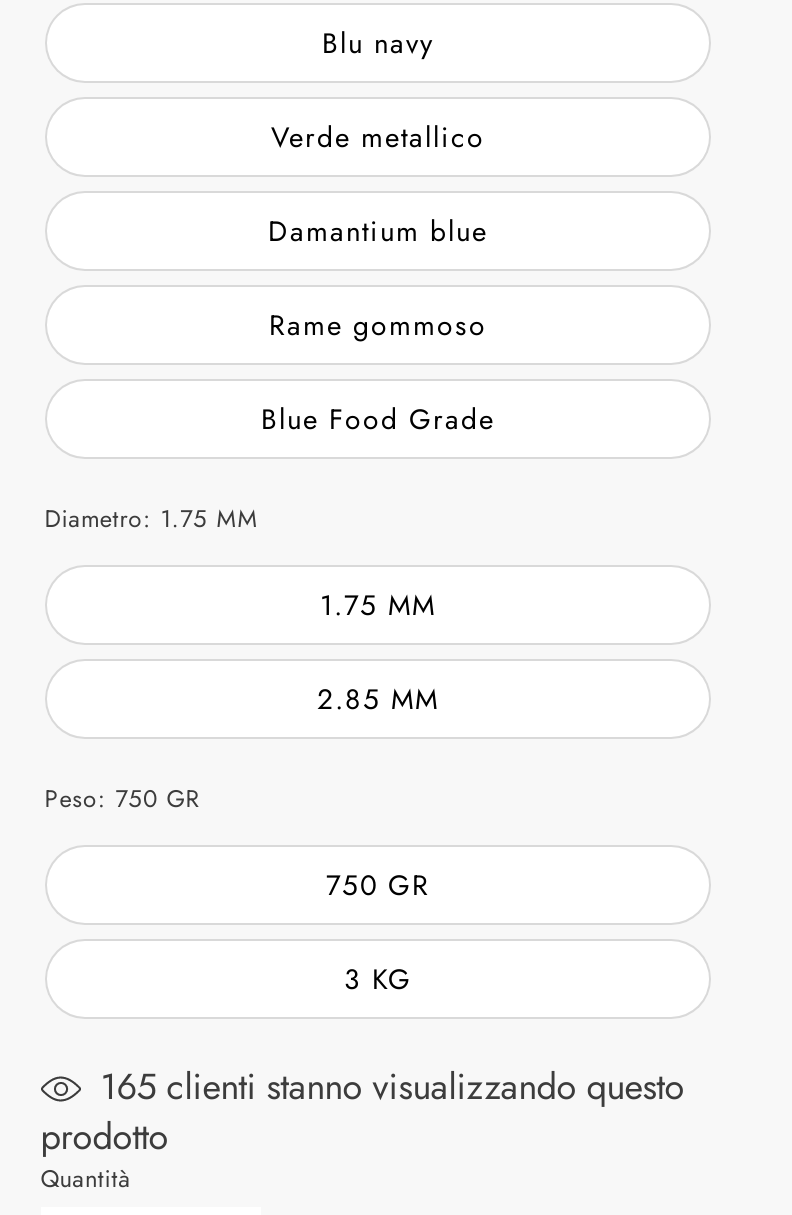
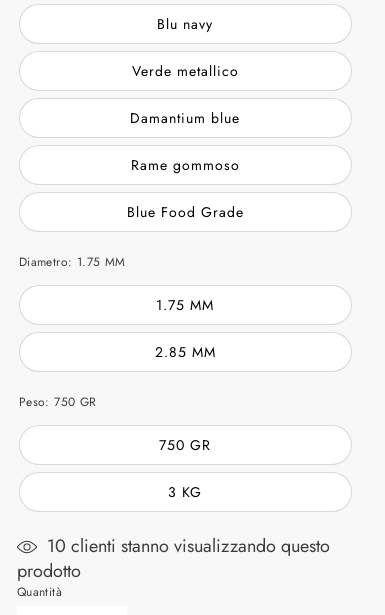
- 165 clienti stanno visualizzando questo
+ 10 clienti stanno visualizzando questo
